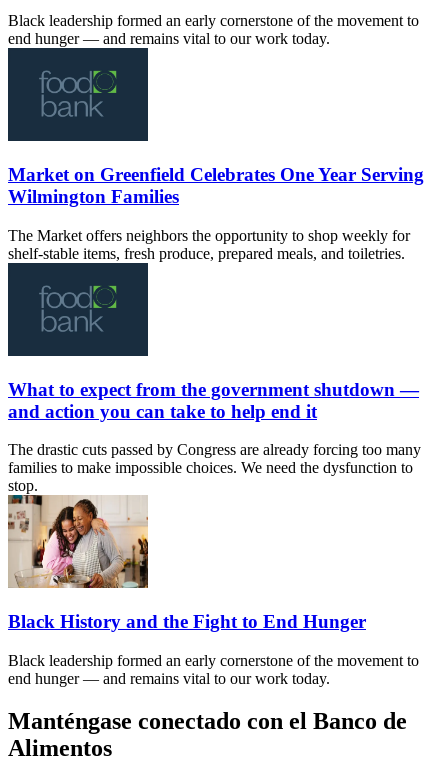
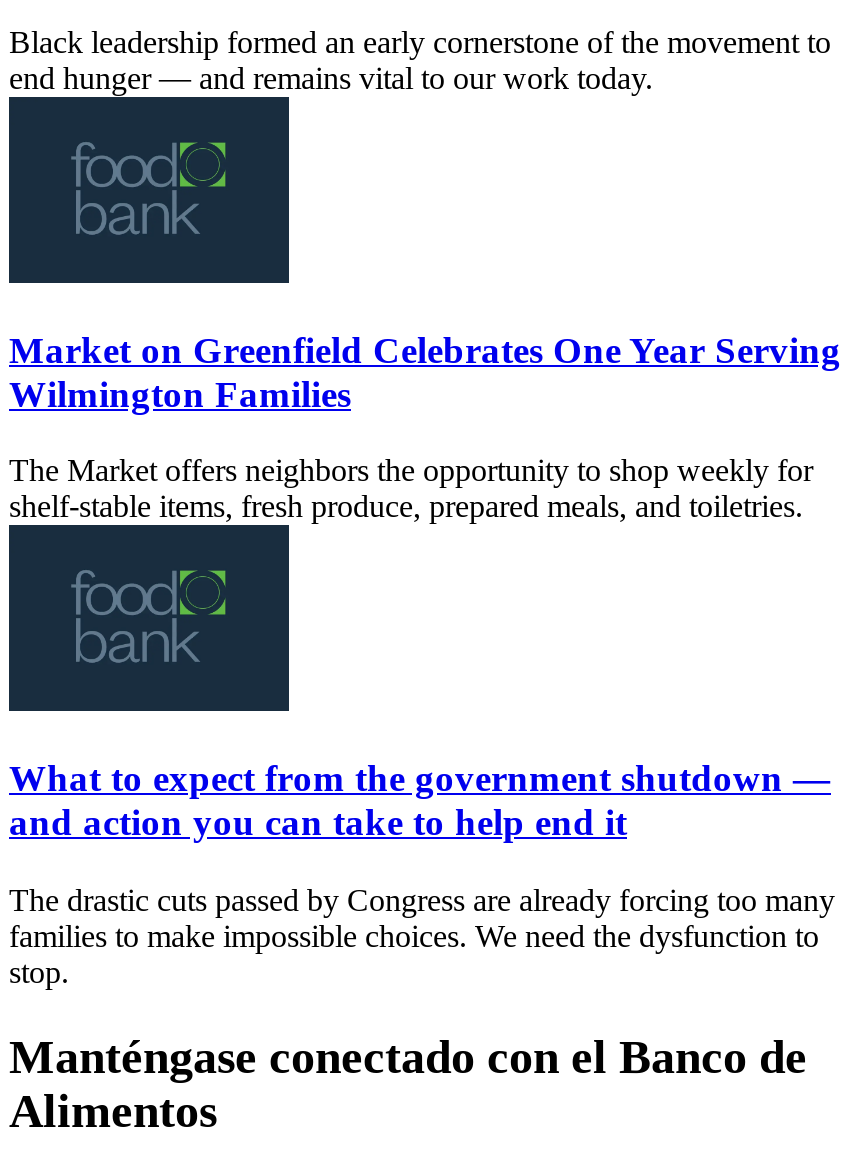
- [image]
- Black History and the Fight to End Hunger
- Black leadership formed an early cornerstone of the movement to
- end hunger — and remains vital to our work today.
